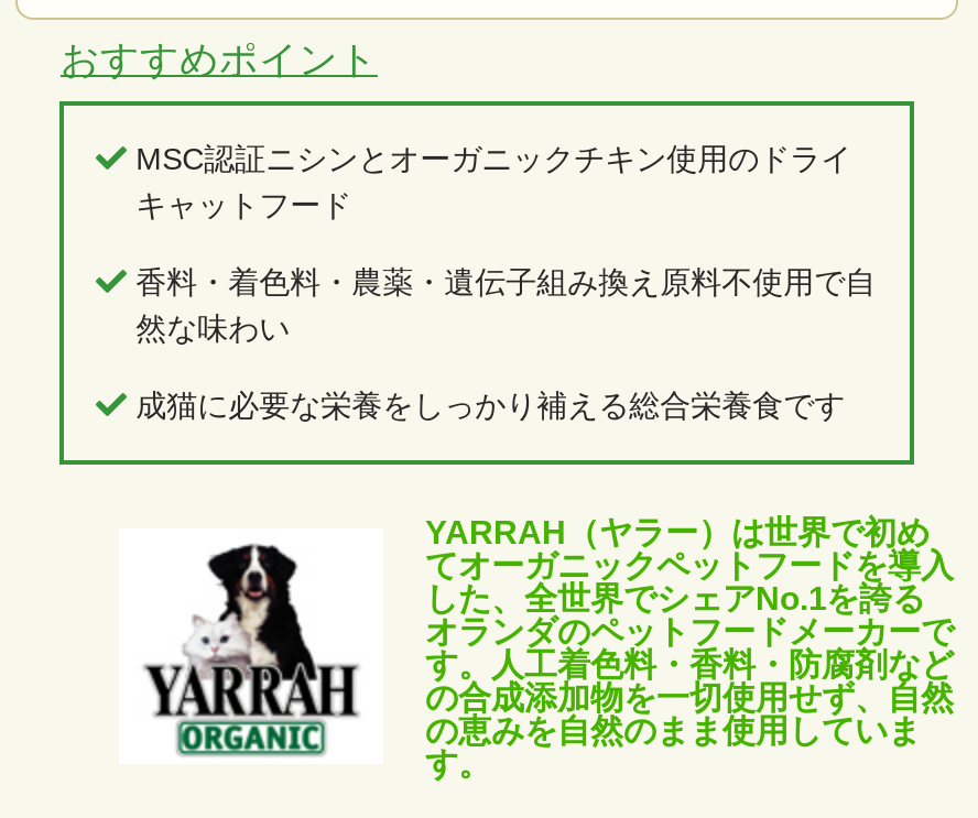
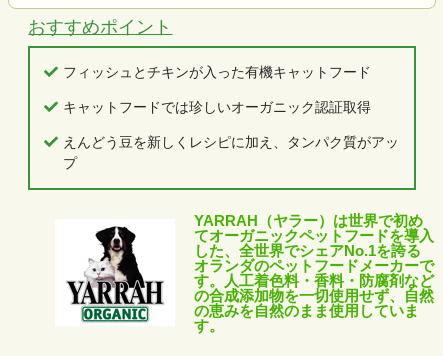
- MSC認証ニシンとオーガニックチキン使用のドライ
- キャットフード
+ フィッシュとチキンが入った有機キャットフード

- 香料・着色料・農薬・遺伝子組み換え原料不使用で自
- 然な味わい
+ キャットフードでは珍しいオーガニック認証取得

- 成猫に必要な栄養をしっかり補える総合栄養食です
+ えんどう豆を新しくレシピに加え、タンパク質がアッ
+ プ
